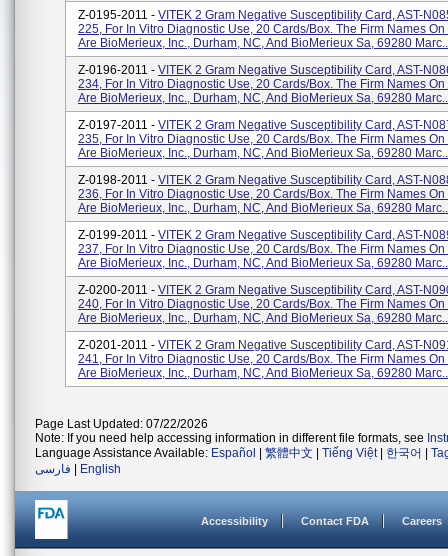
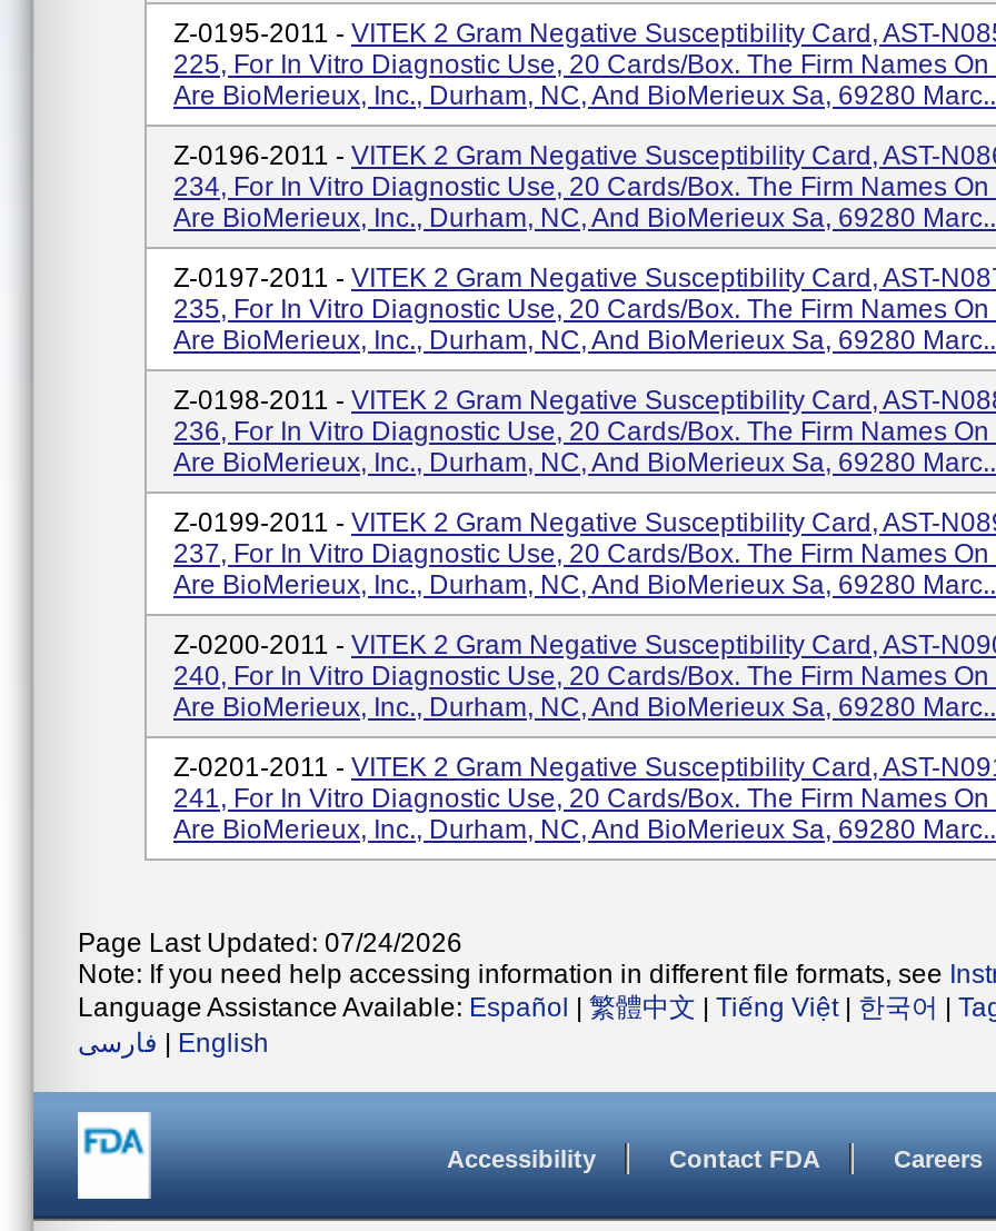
- Page Last Updated: 07/22/2026
+ Page Last Updated: 07/24/2026
